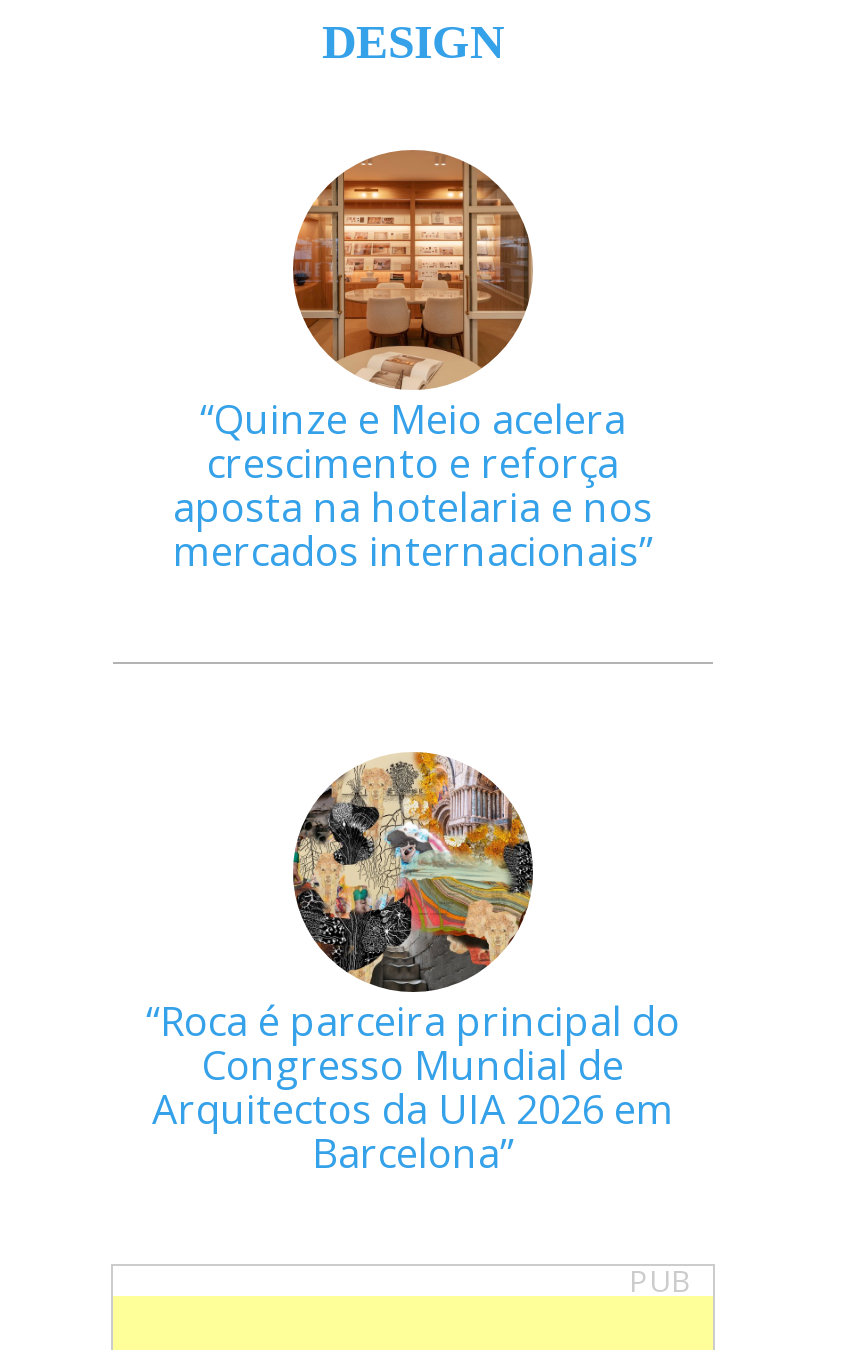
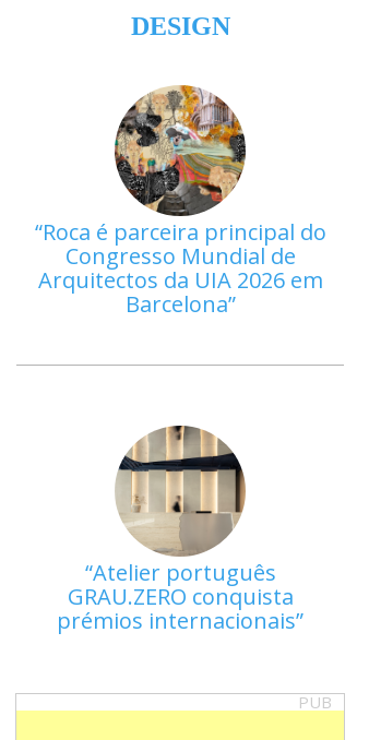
- [image]
- Quinze e Meio acelera
- crescimento e reforça
- aposta na hotelaria e nos
- mercados internacionais

moved up: [image] | Roca é parceira principal do | Congresso Mundial de | Arquitectos da UIA 2026 em | Barcelona

+ [image]
+ Atelier português
+ GRAU.ZERO conquista
+ prémios internacionais
